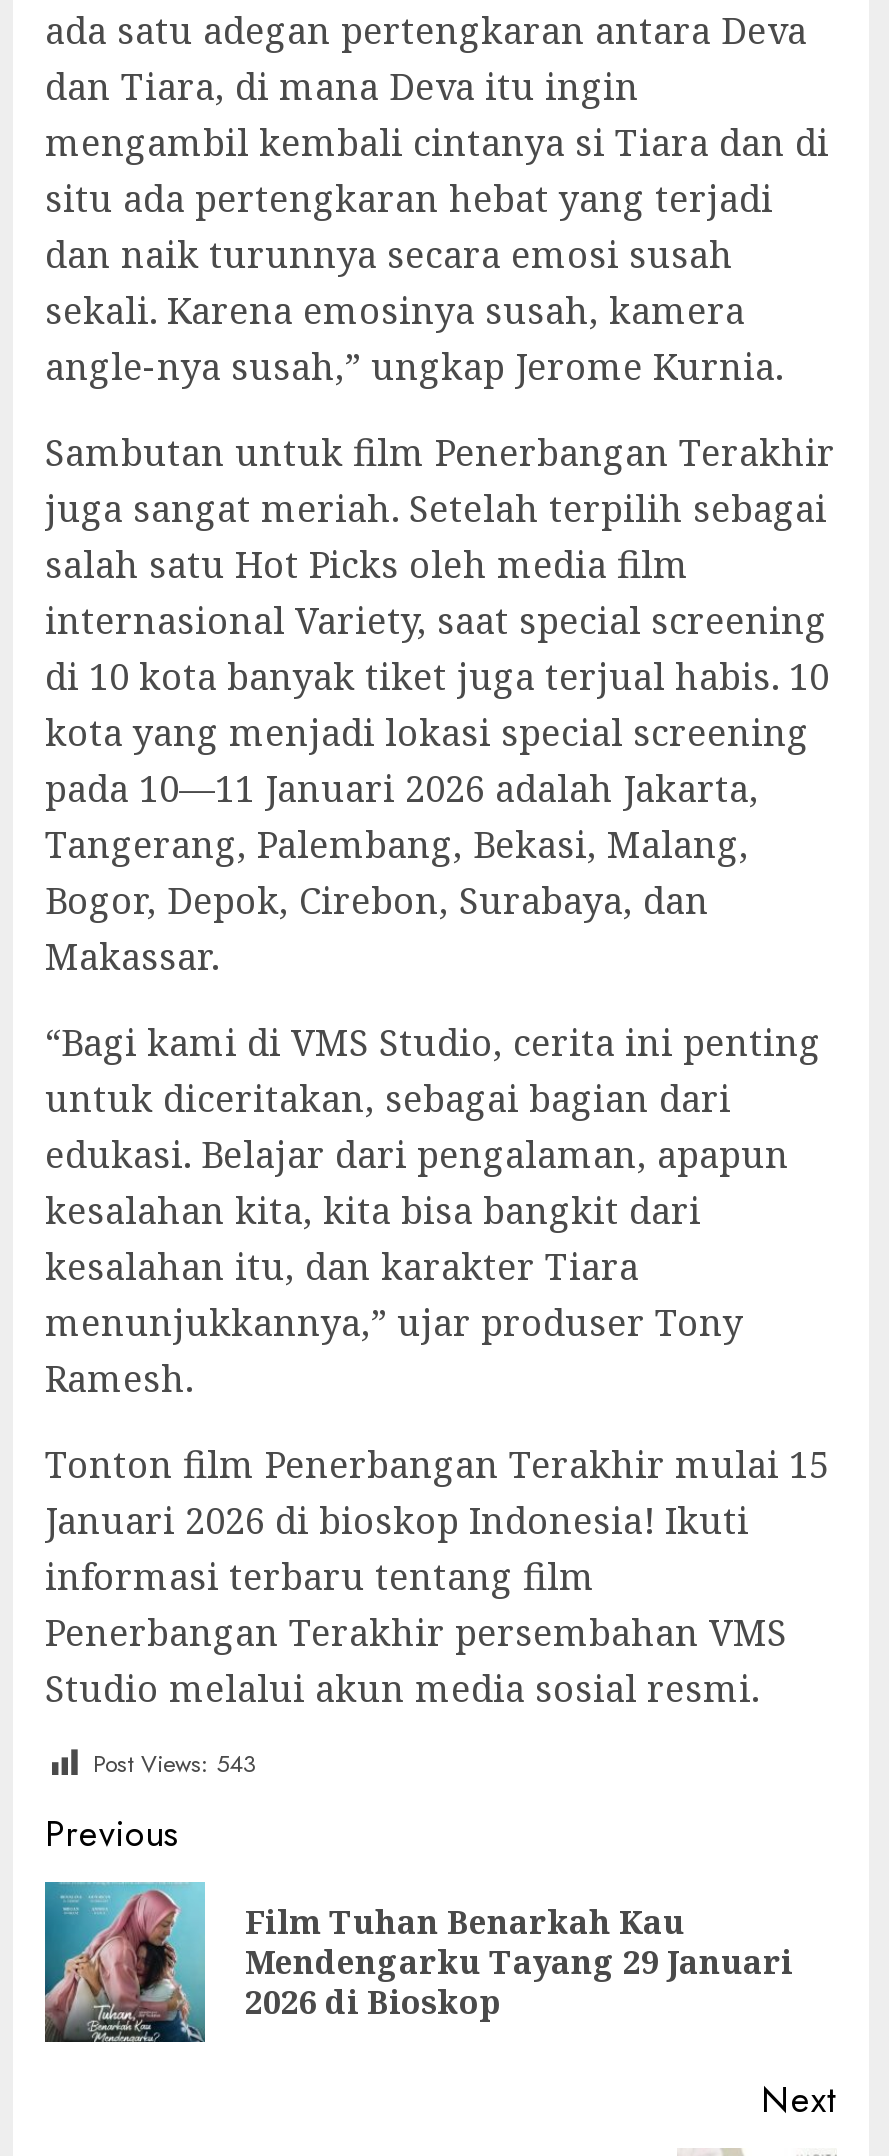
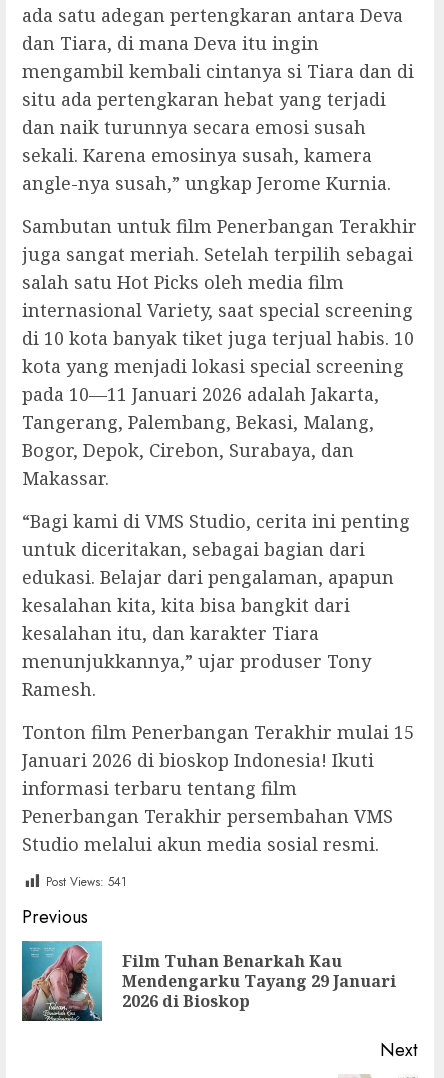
- Post Views: 543
+ Post Views: 541
